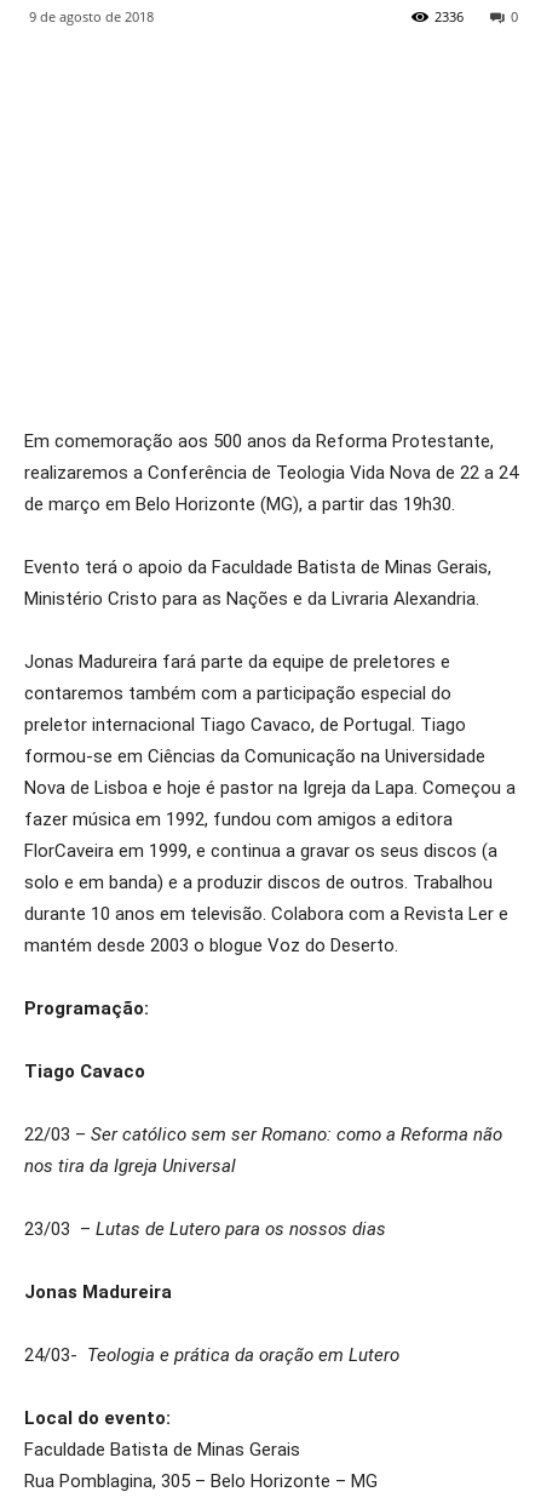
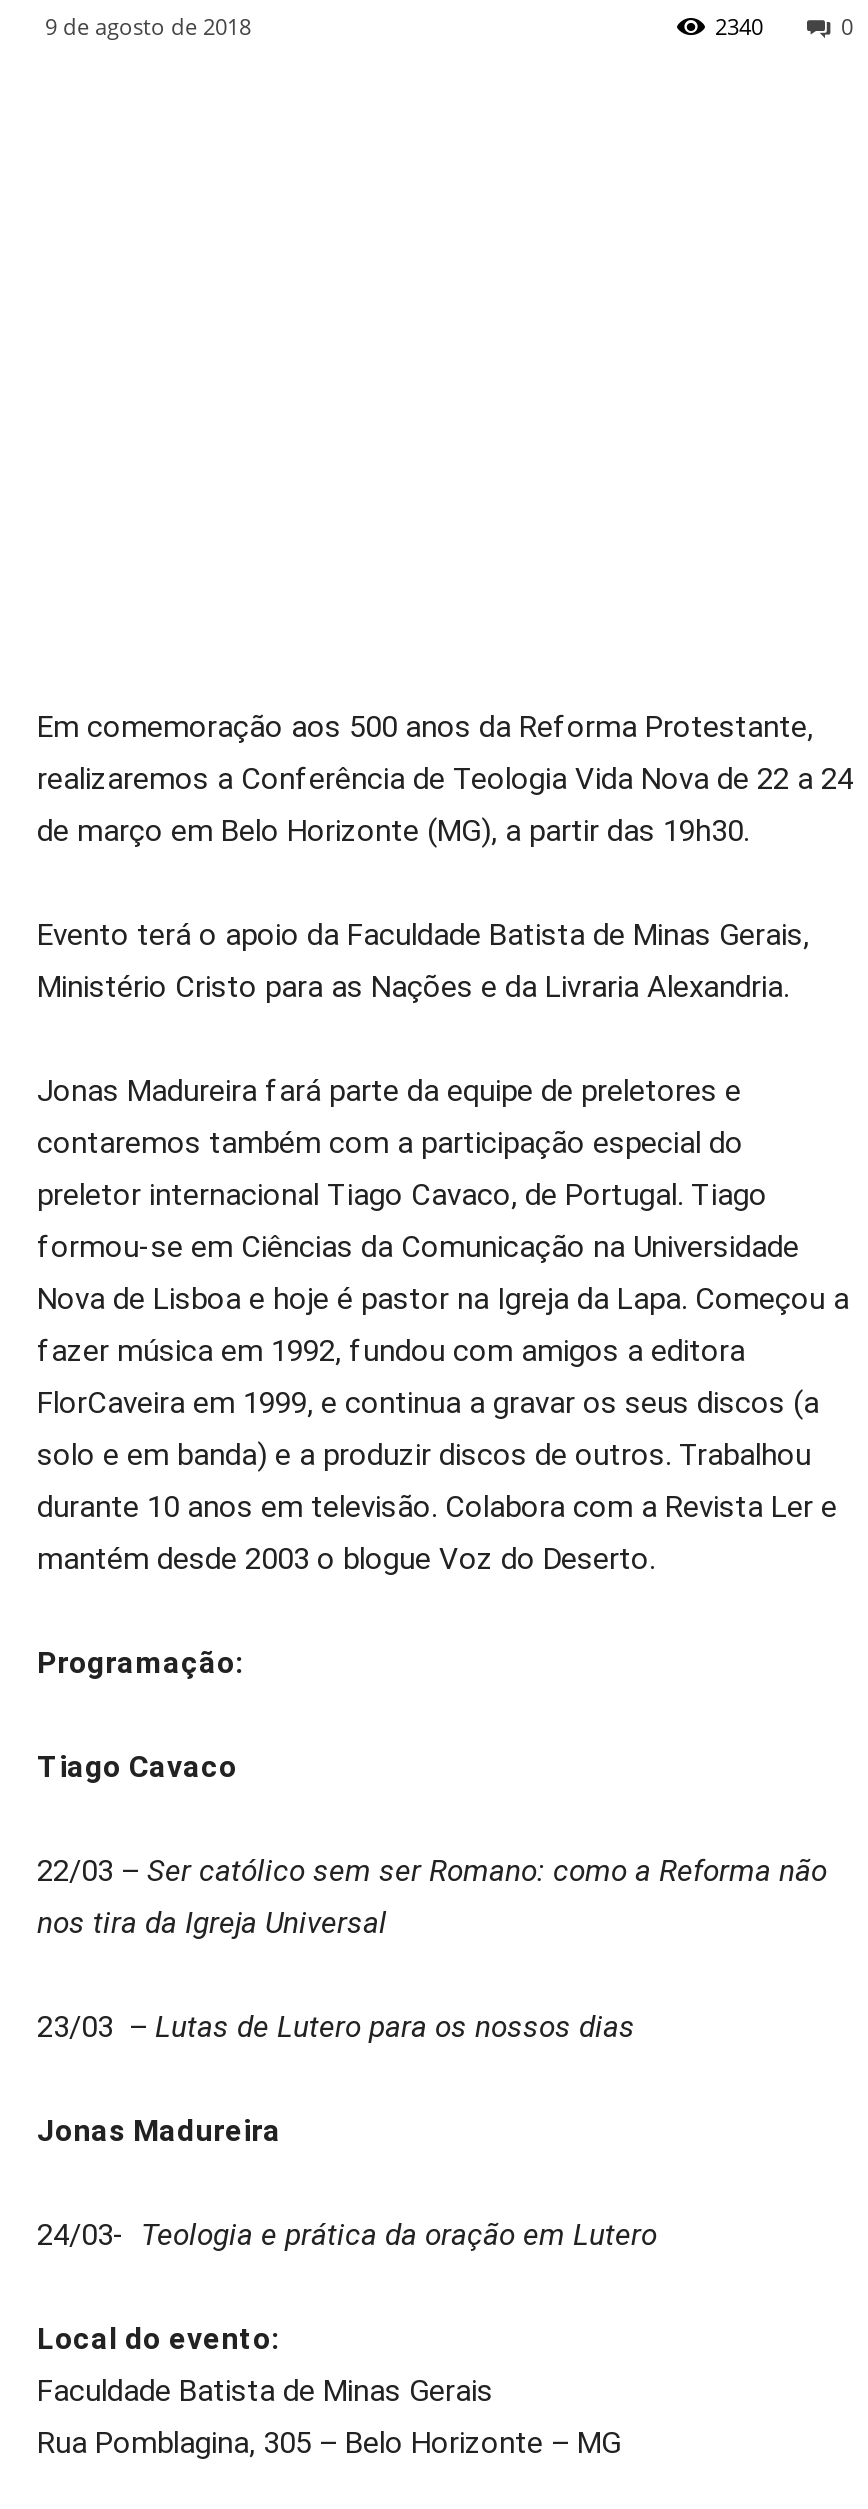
- 2336
+ 2340
